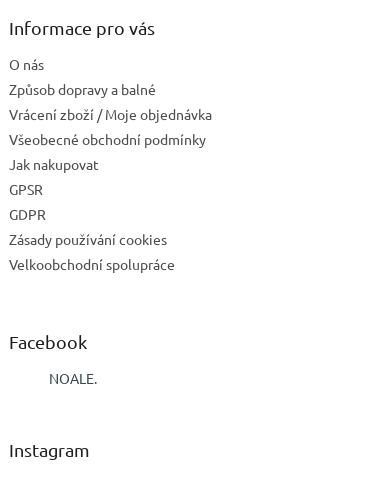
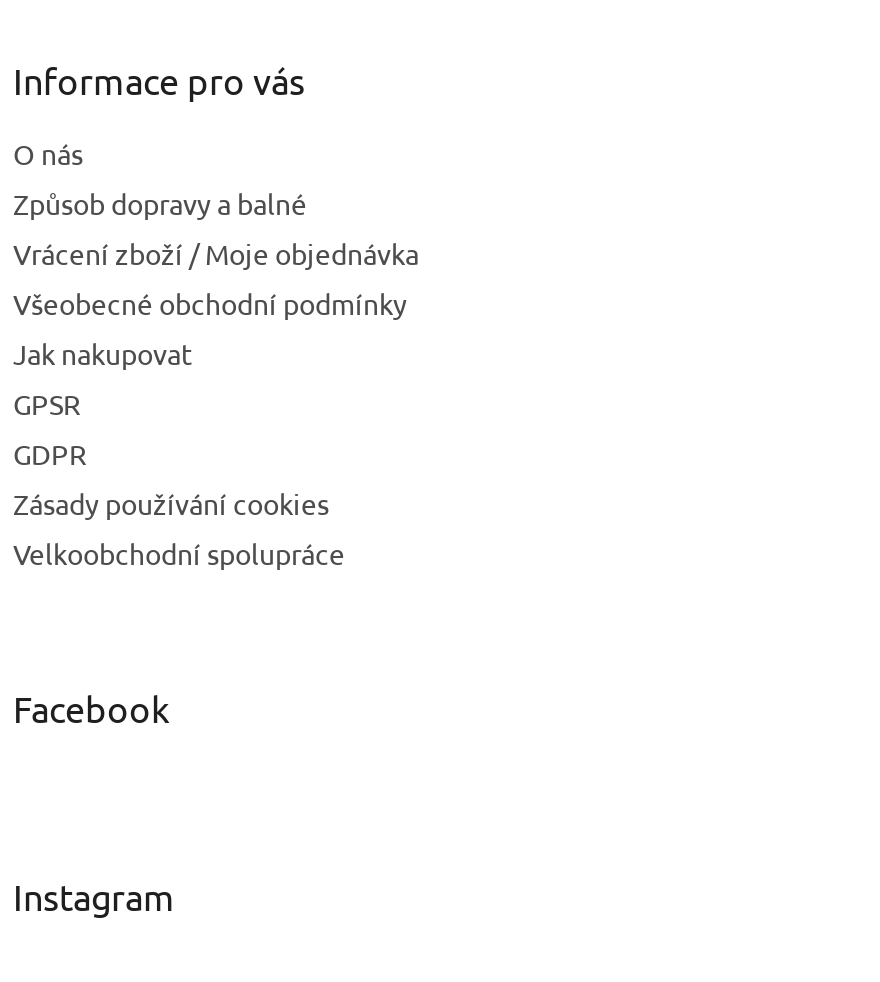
- NOALE.
